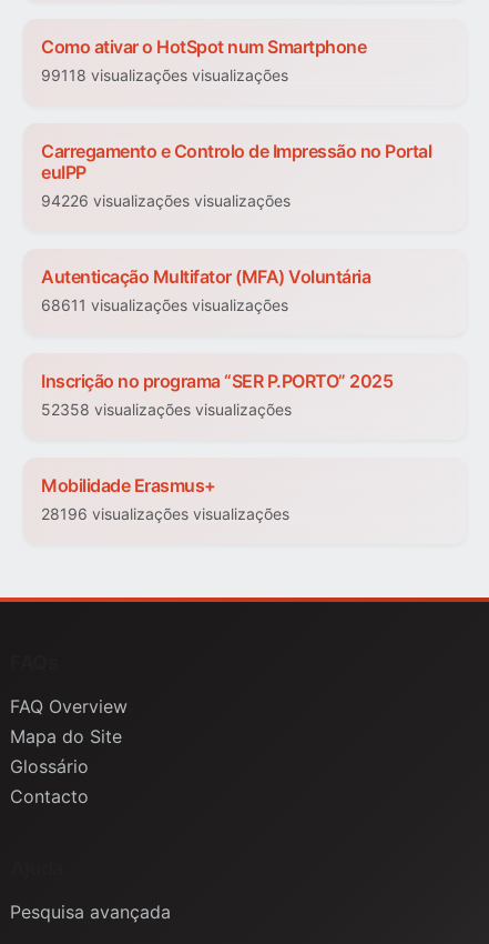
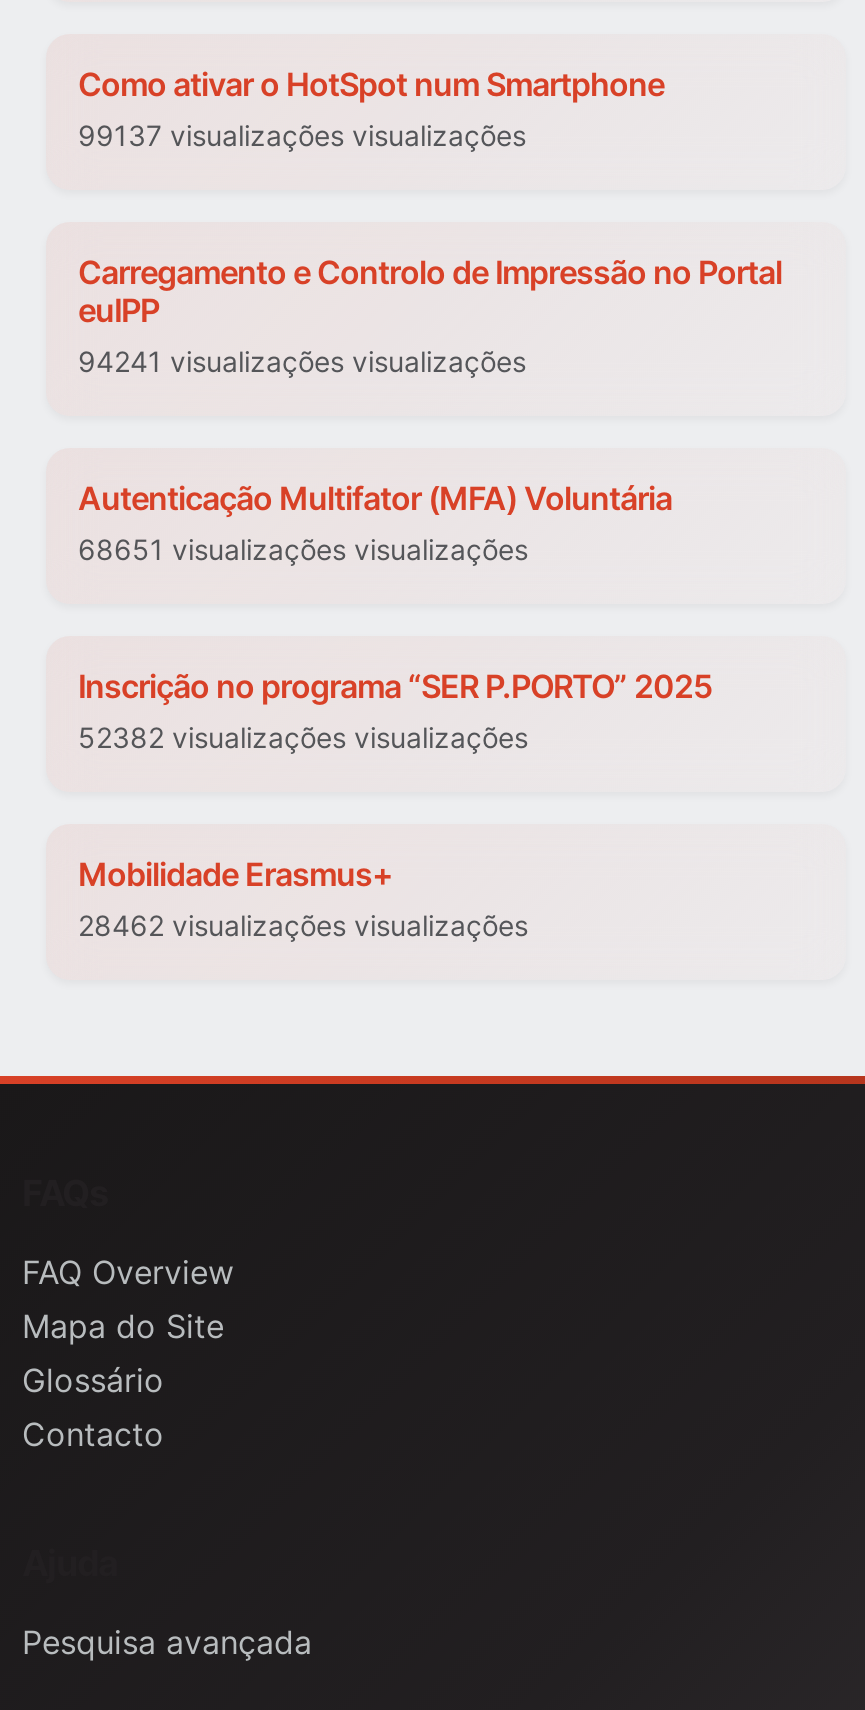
- 99118 visualizações visualizações
+ 99137 visualizações visualizações

- 94226 visualizações visualizações
+ 94241 visualizações visualizações

- 68611 visualizações visualizações
+ 68651 visualizações visualizações

- 52358 visualizações visualizações
+ 52382 visualizações visualizações

- 28196 visualizações visualizações
+ 28462 visualizações visualizações
